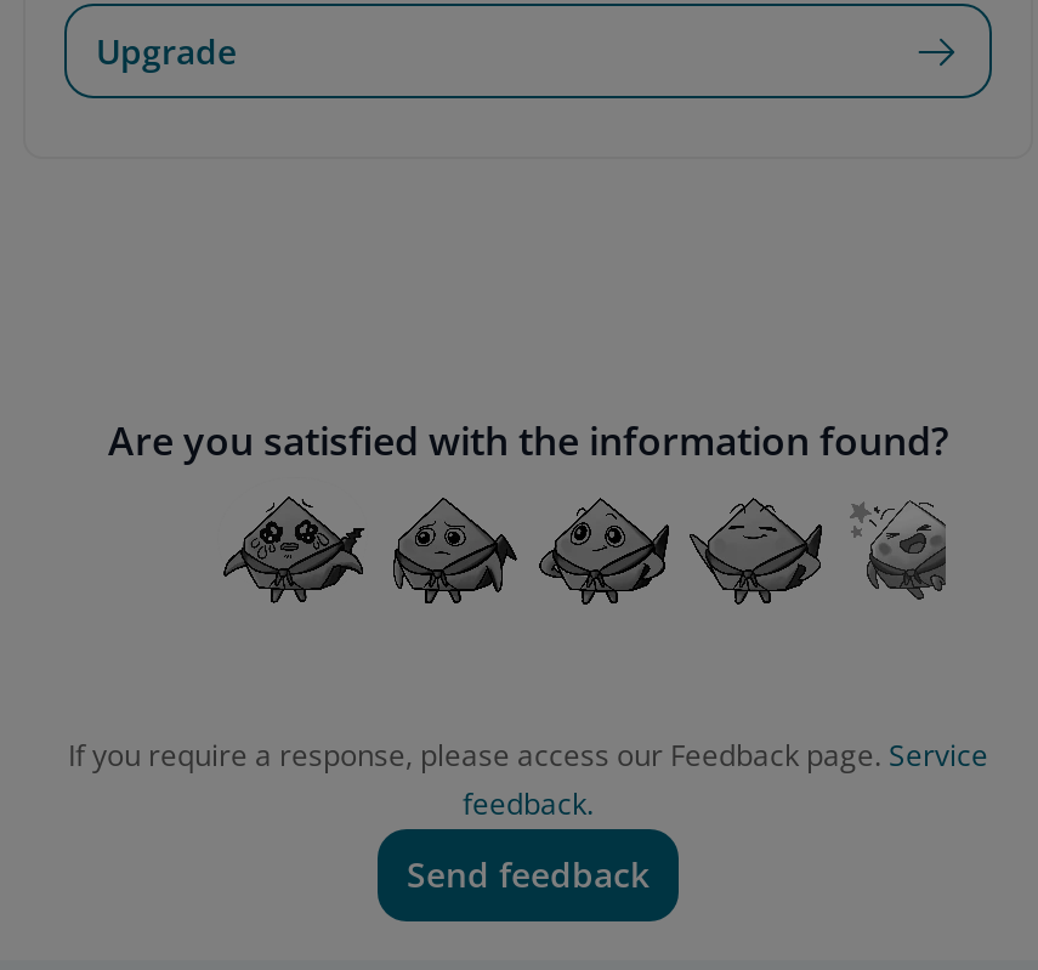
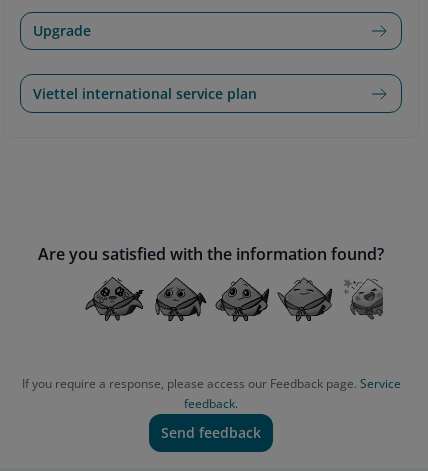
+ Viettel international service plan
